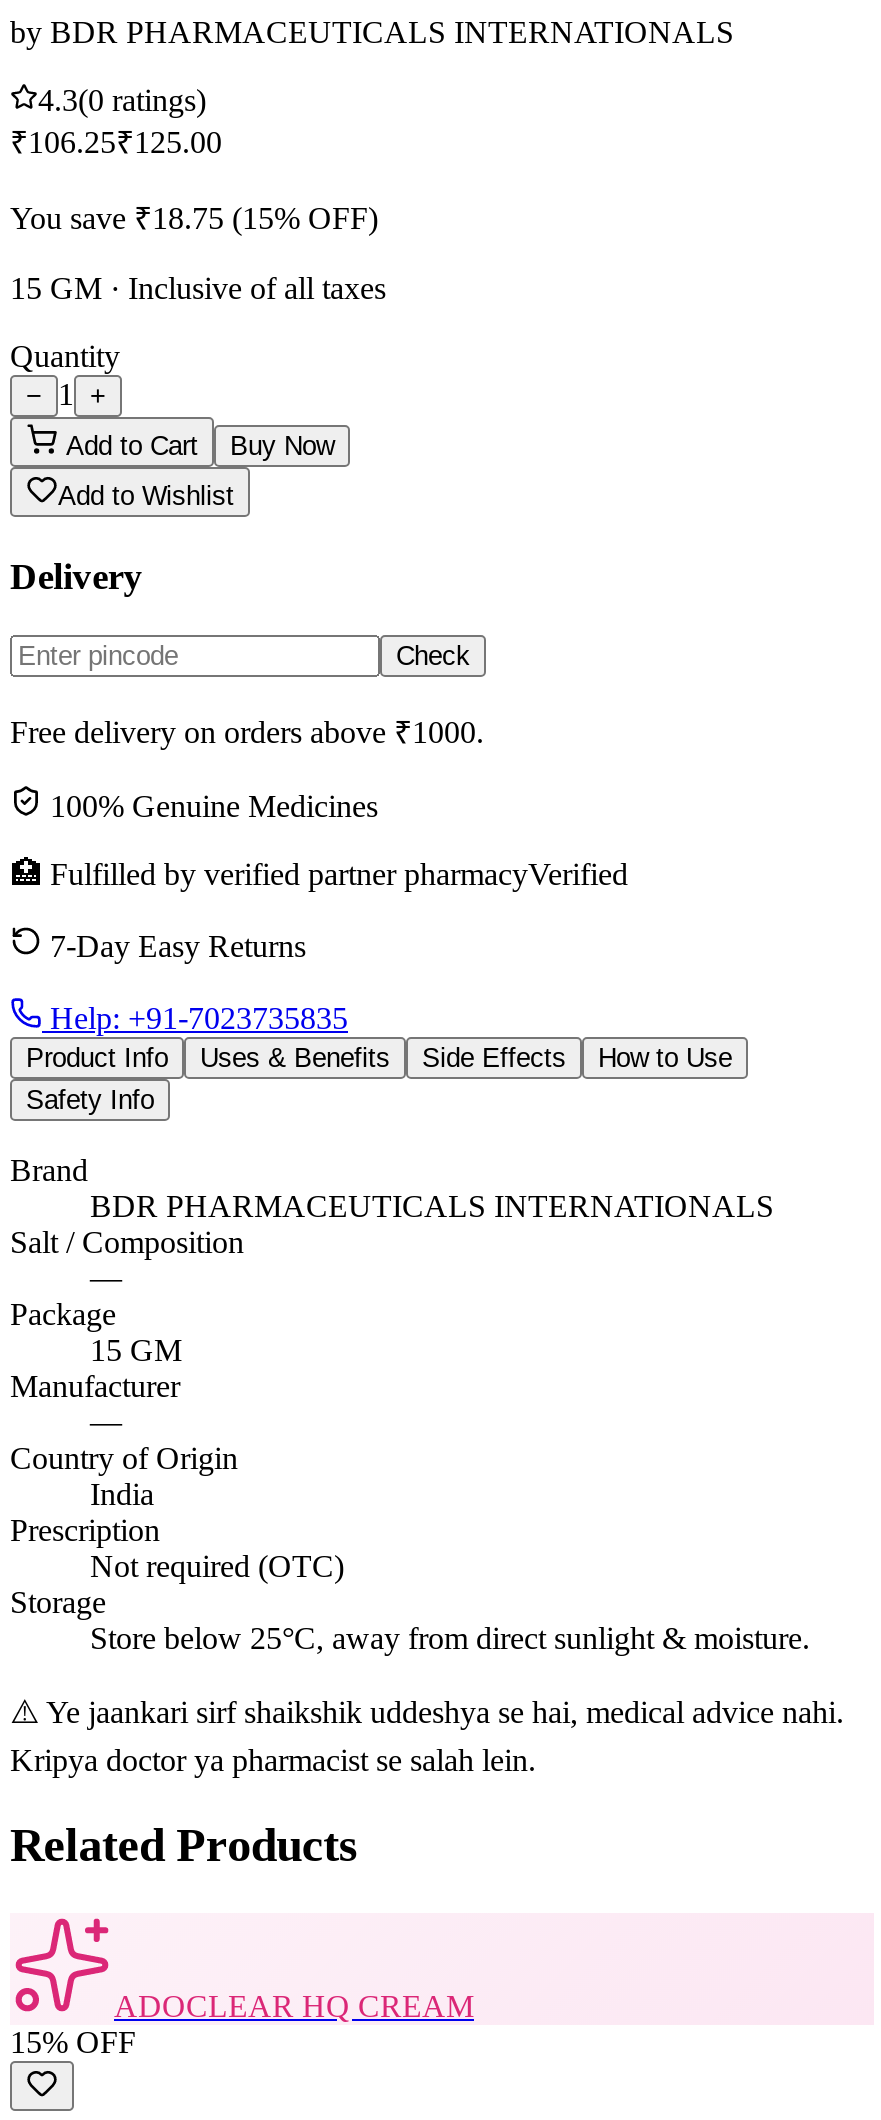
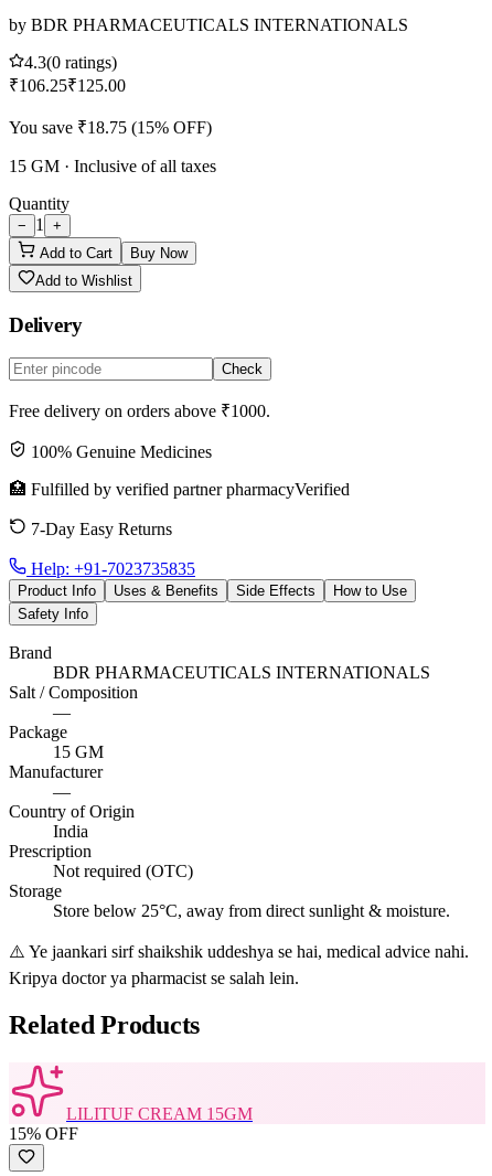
- ADOCLEAR HQ CREAM
+ LILITUF CREAM 15GM
